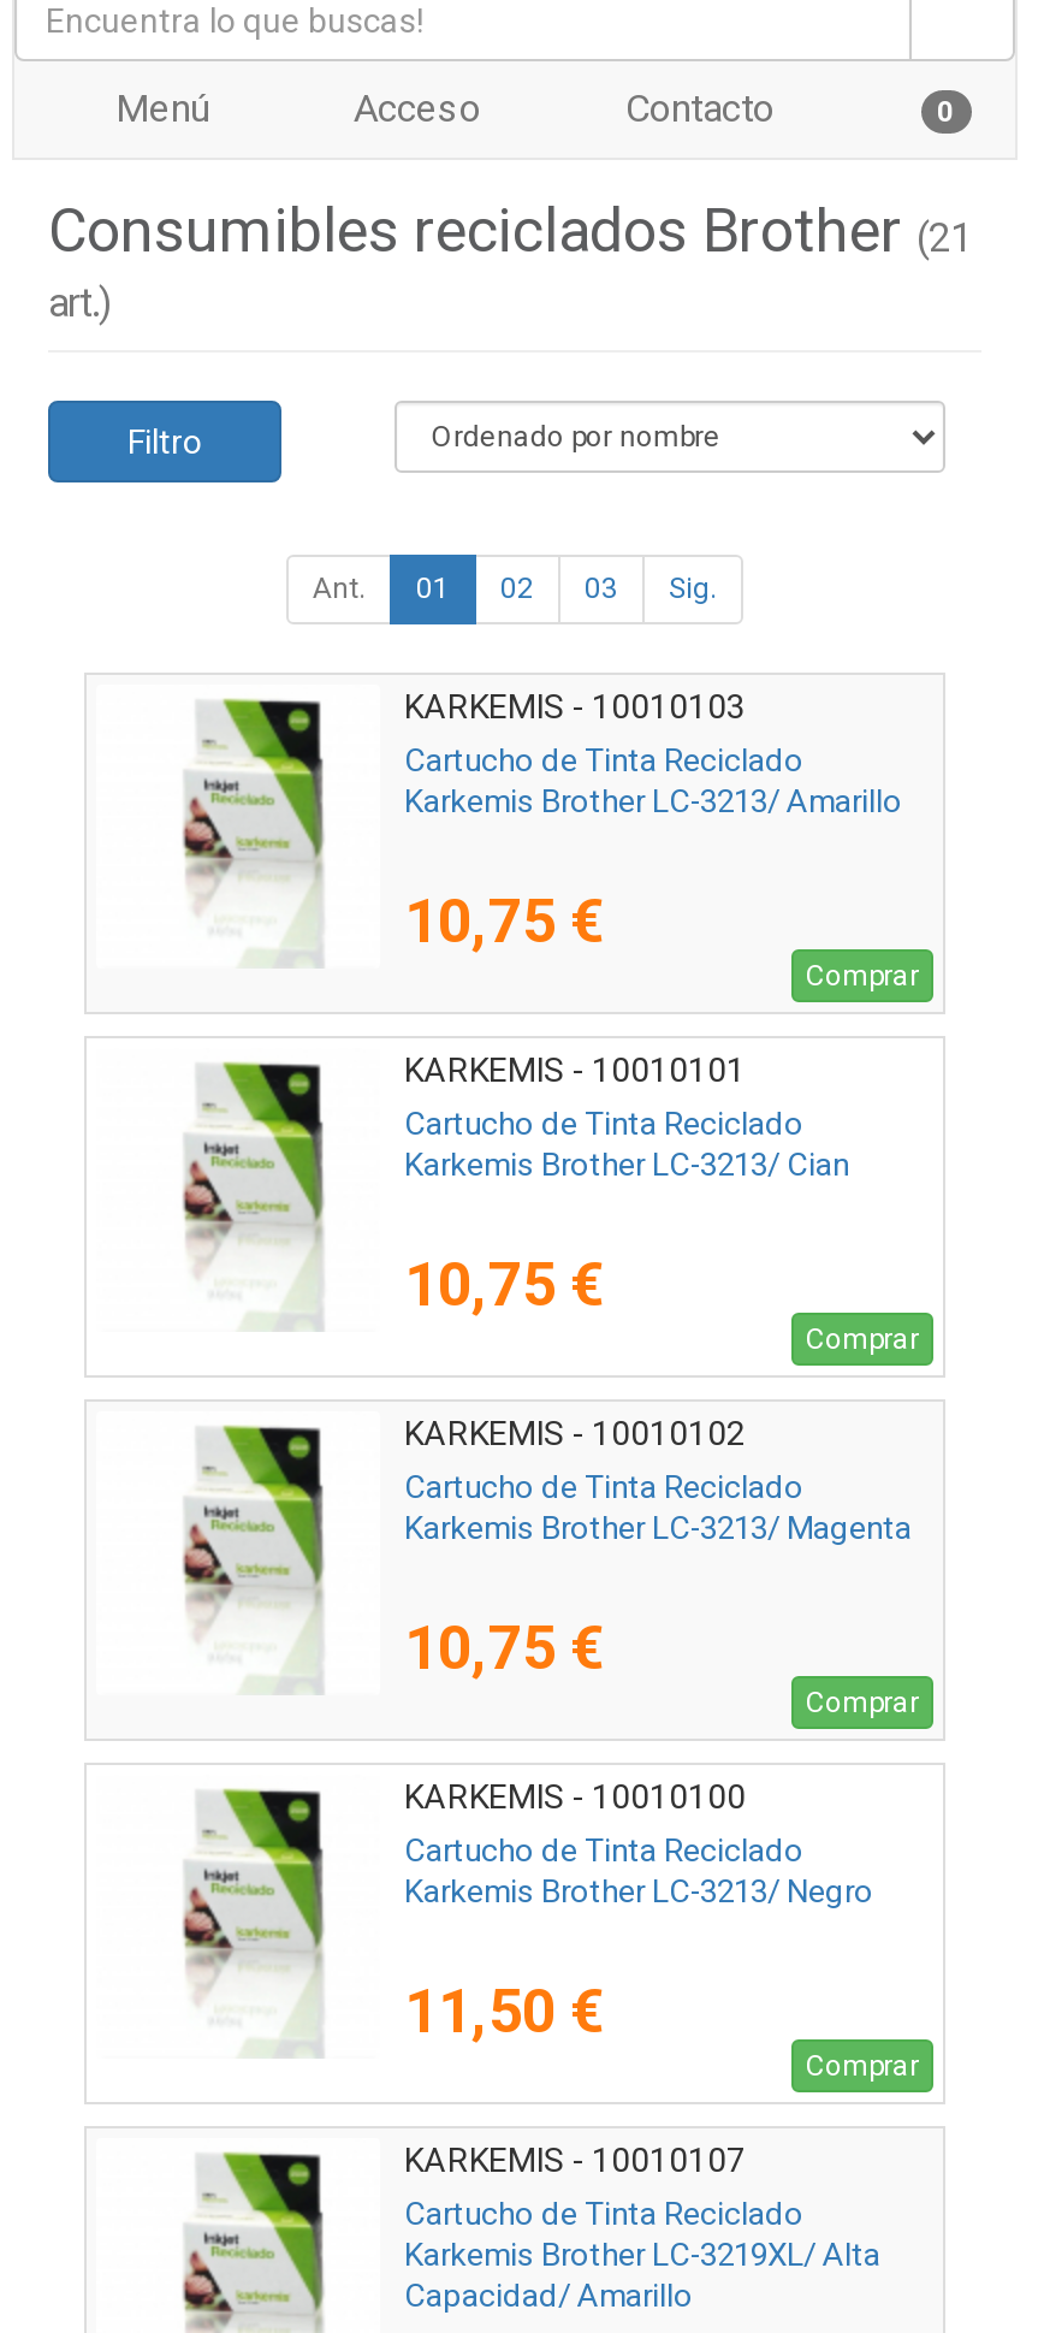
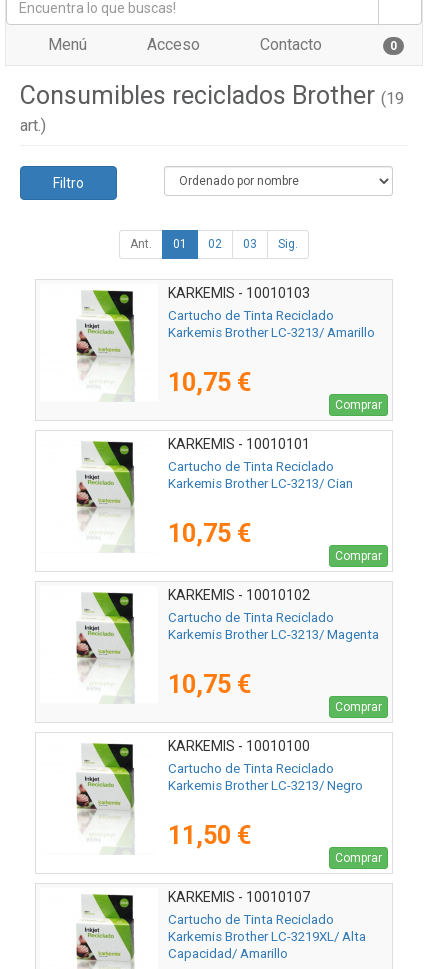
- Consumibles reciclados Brother (21
+ Consumibles reciclados Brother (19
